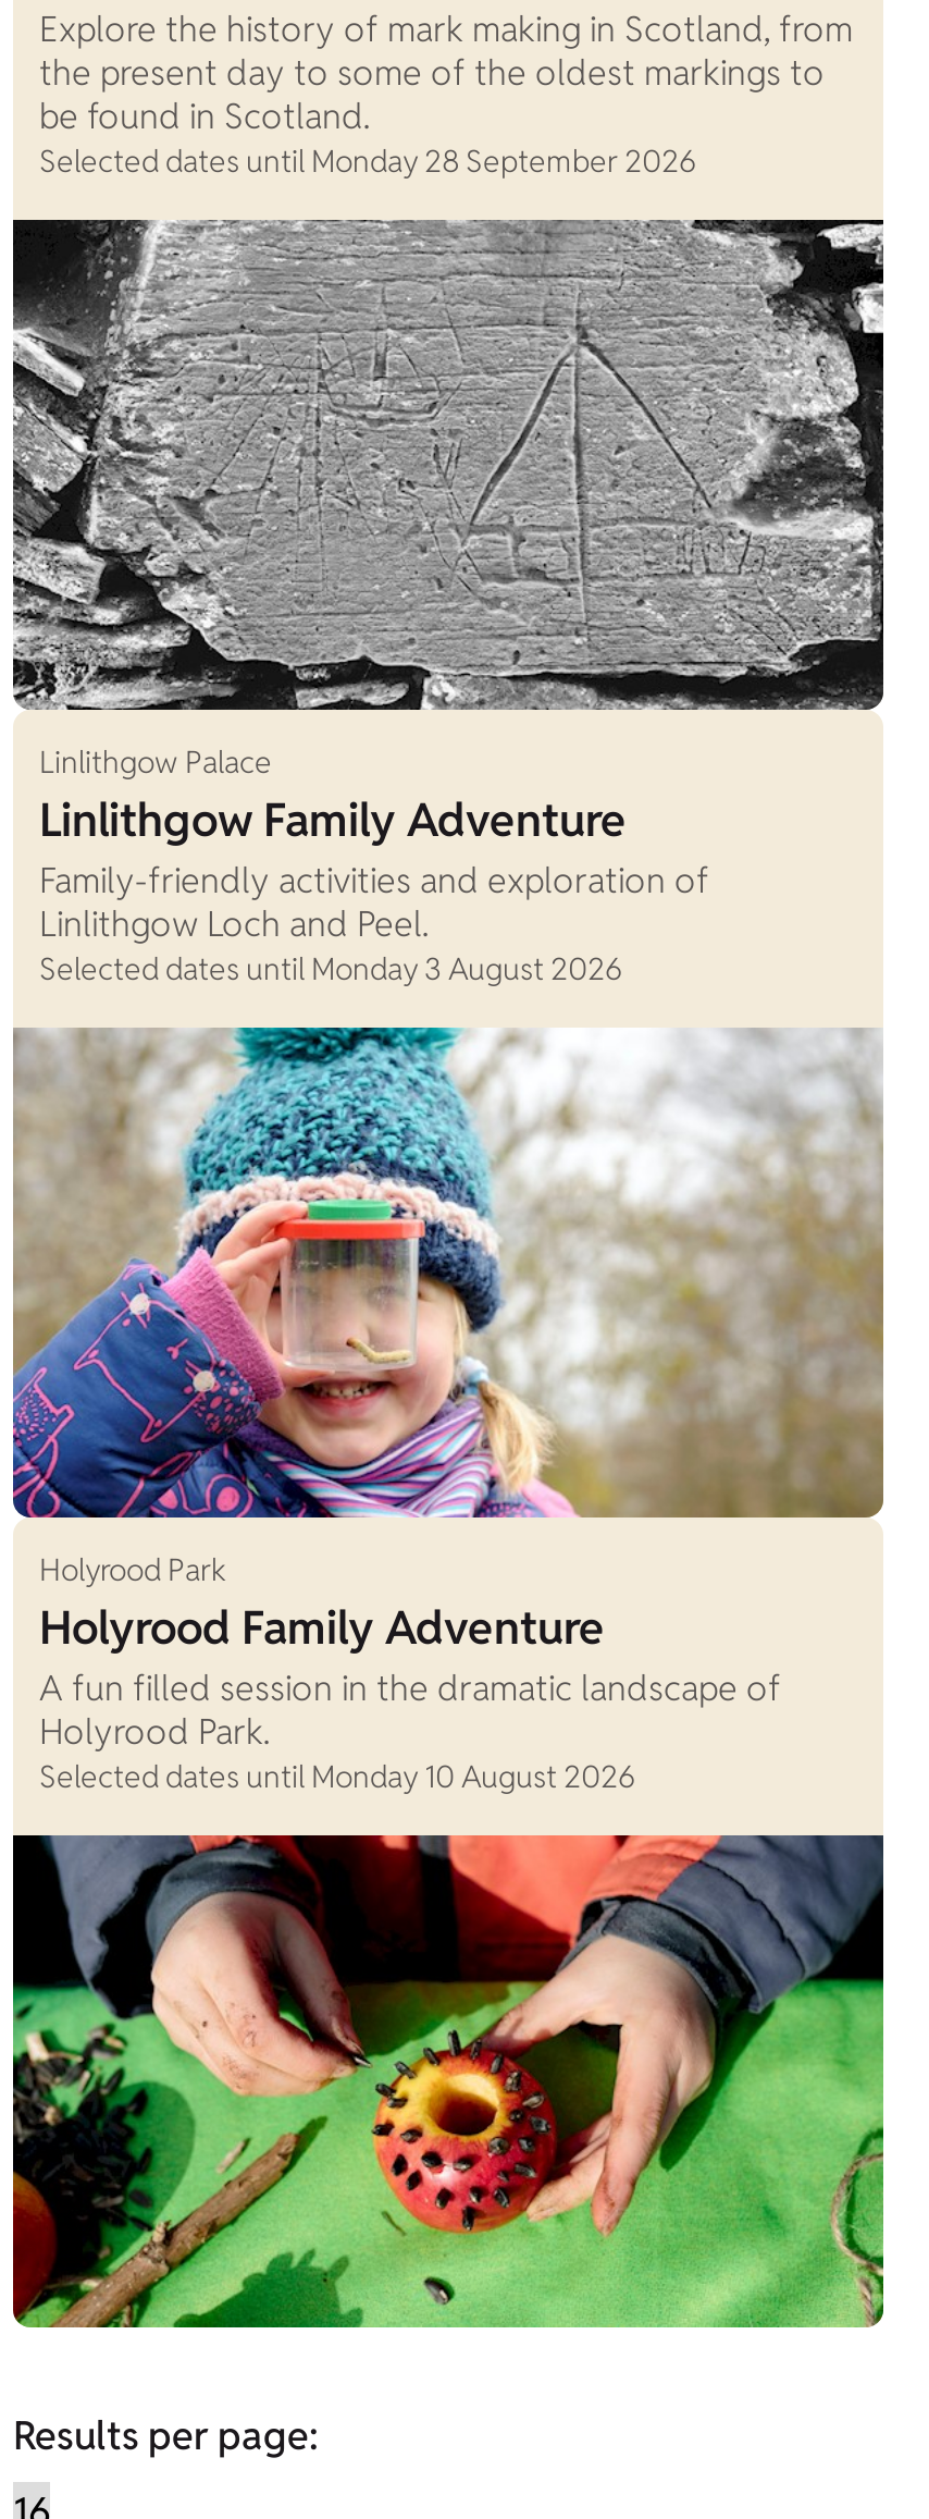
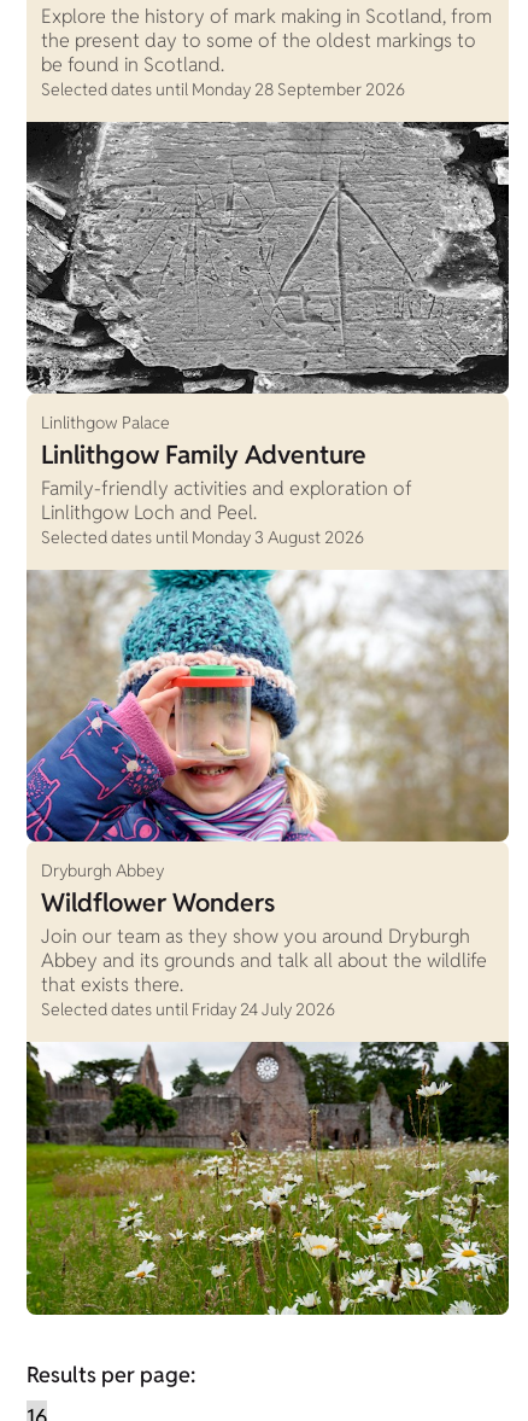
- Holyrood Park
- Holyrood Family Adventure
- A fun filled session in the dramatic landscape of
- Holyrood Park.
- Selected dates until Monday 10 August 2026
+ Dryburgh Abbey
+ Wildflower Wonders
+ Join our team as they show you around Dryburgh
+ Abbey and its grounds and talk all about the wildlife
+ that exists there.
+ Selected dates until Friday 24 July 2026

- [image]
+ [image]
